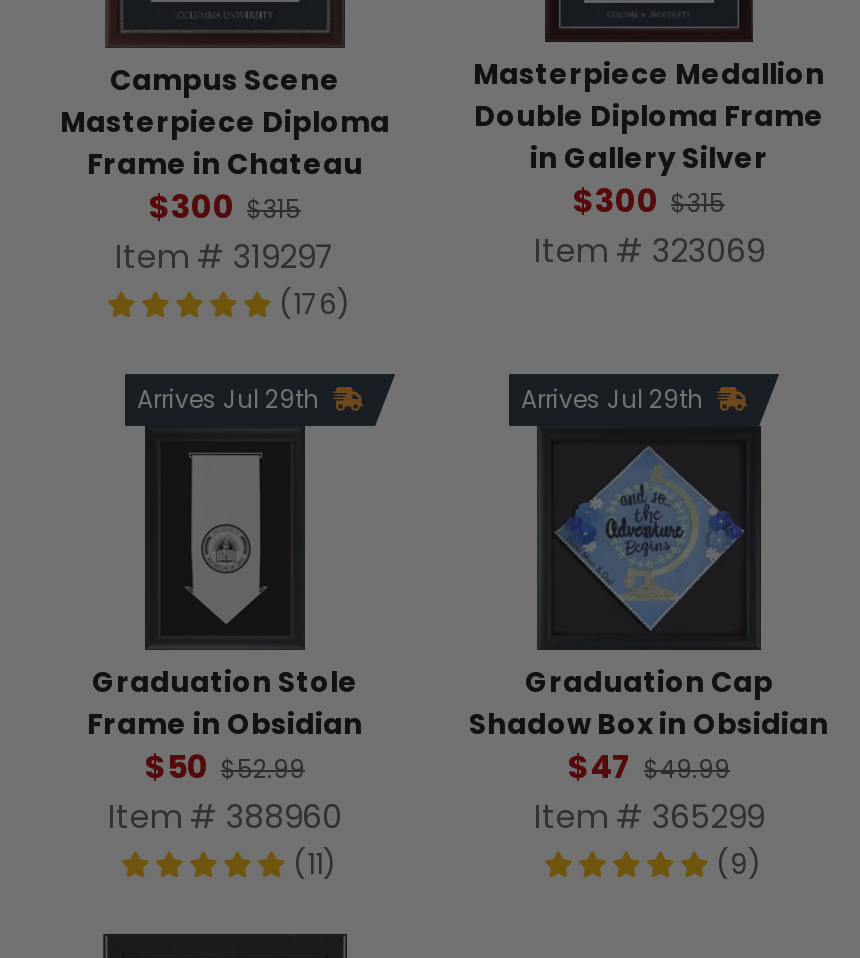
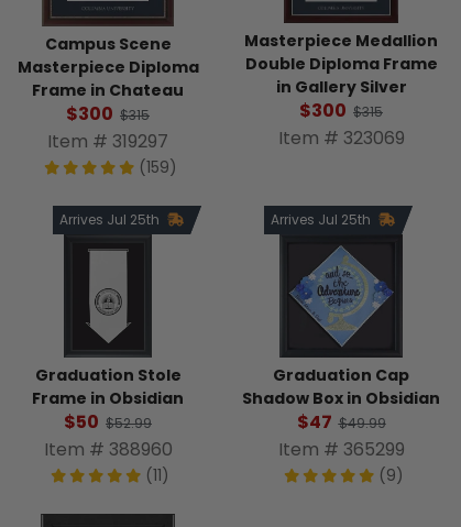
- (176)
+ (159)

- Arrives Jul 29th
+ Arrives Jul 25th

- Arrives Jul 29th
+ Arrives Jul 25th
